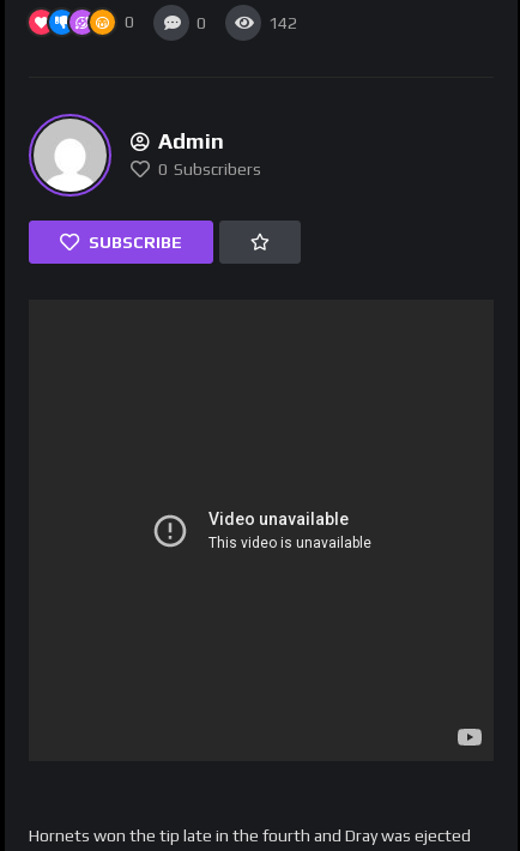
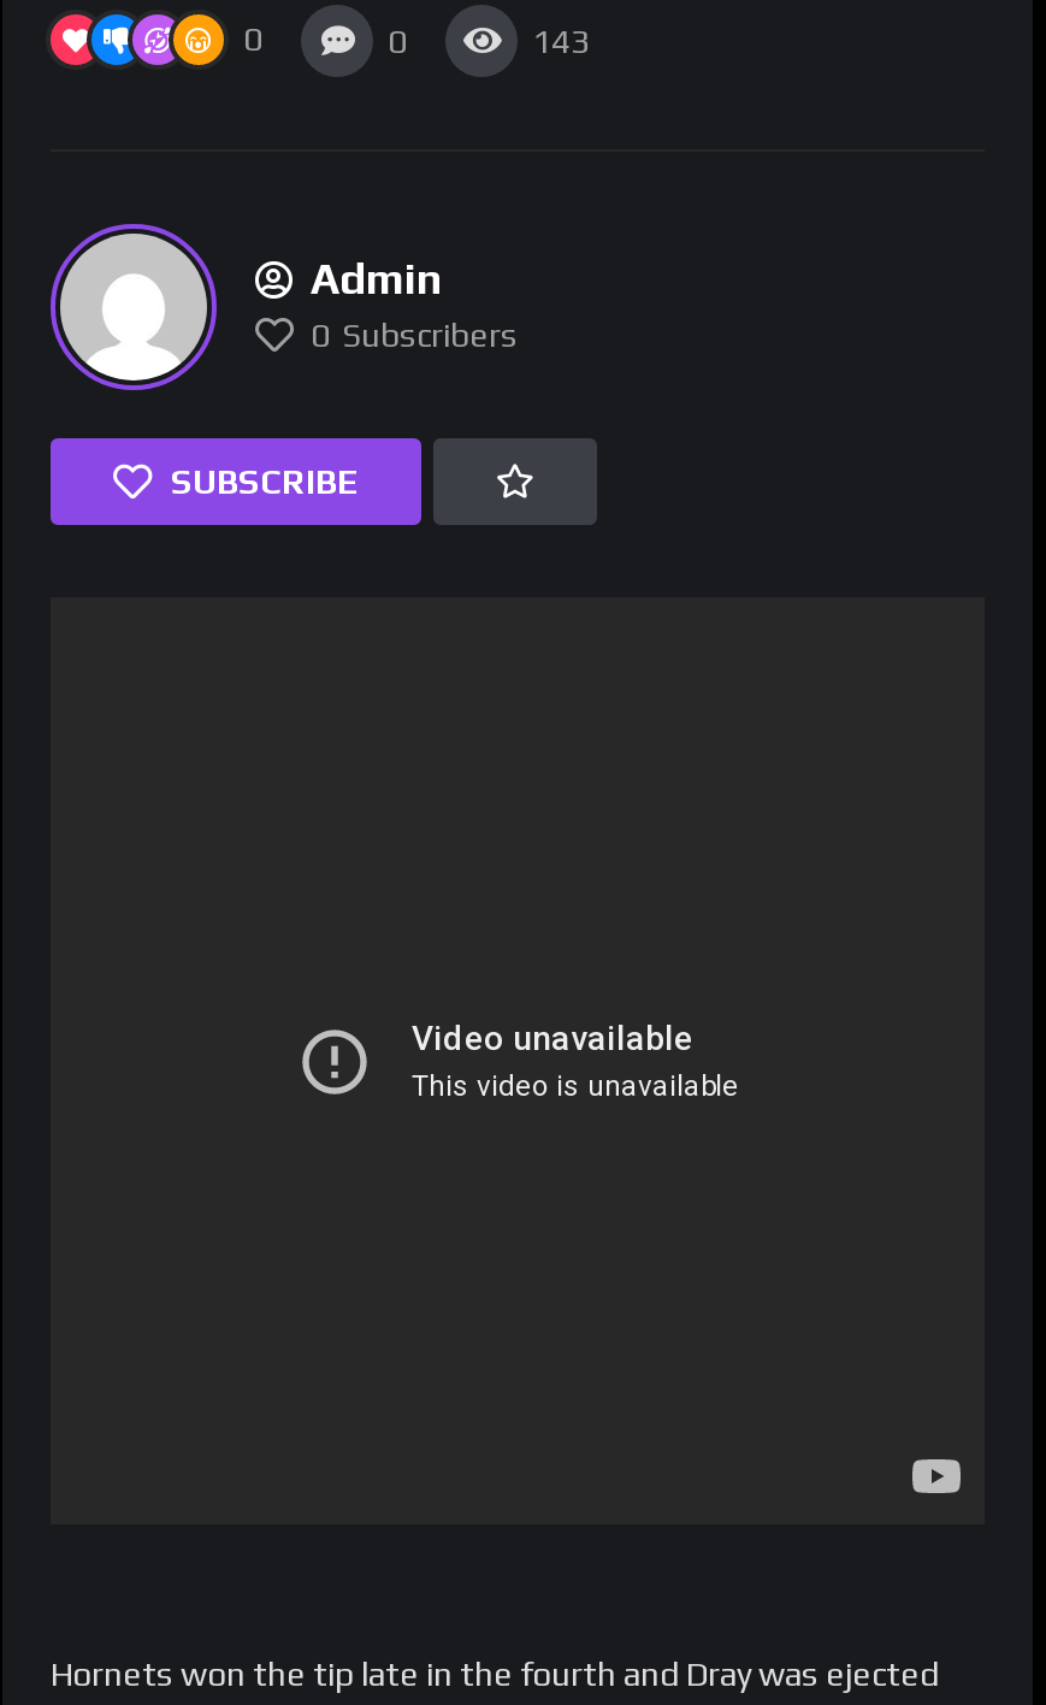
- 142
+ 143
